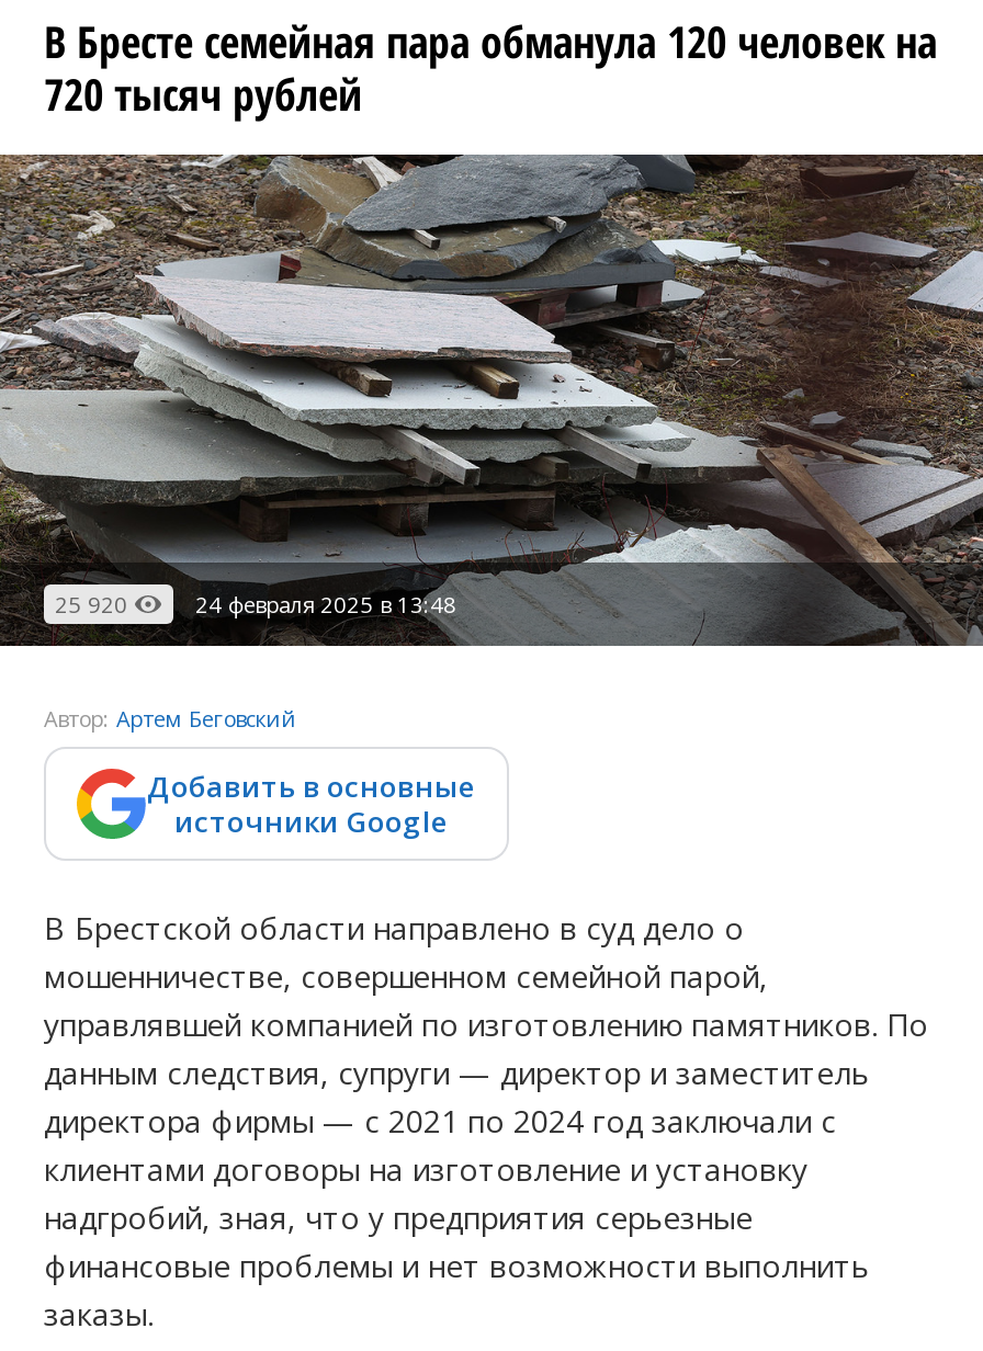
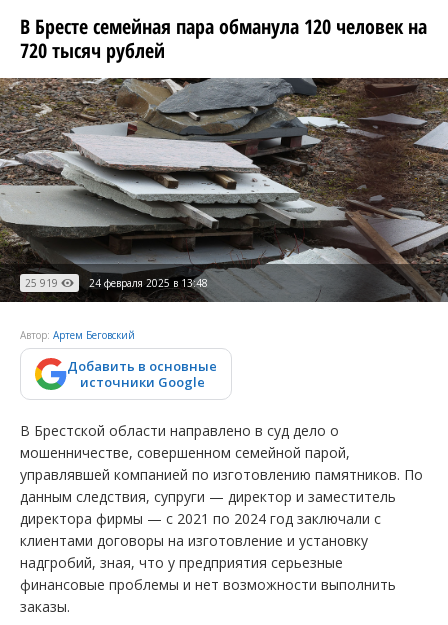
- 25 920
+ 25 919
